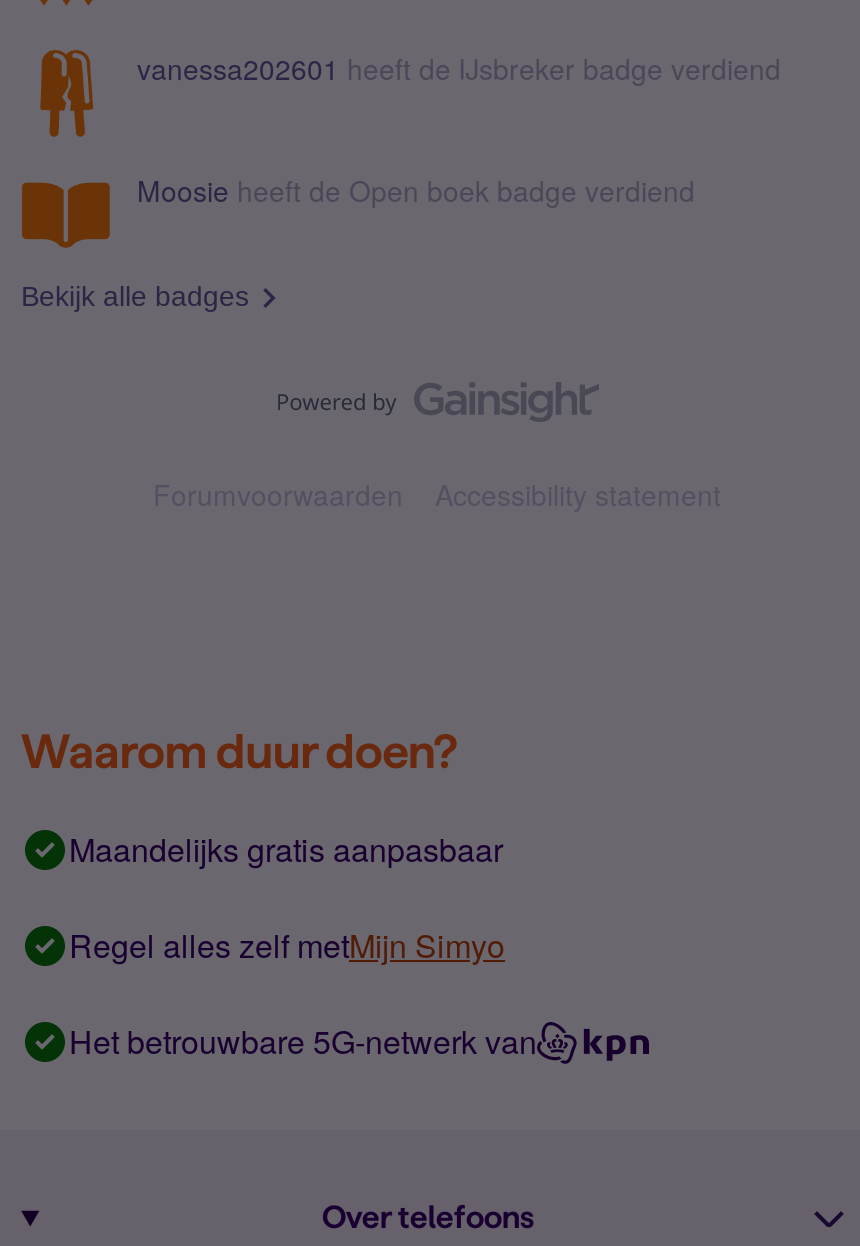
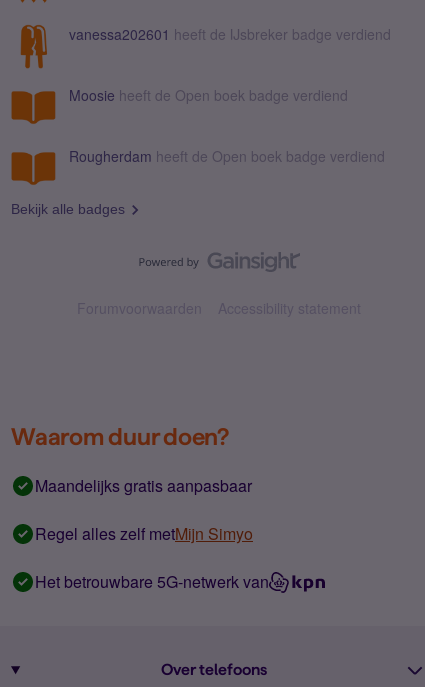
+ Rougherdam heeft de Open boek badge verdiend
